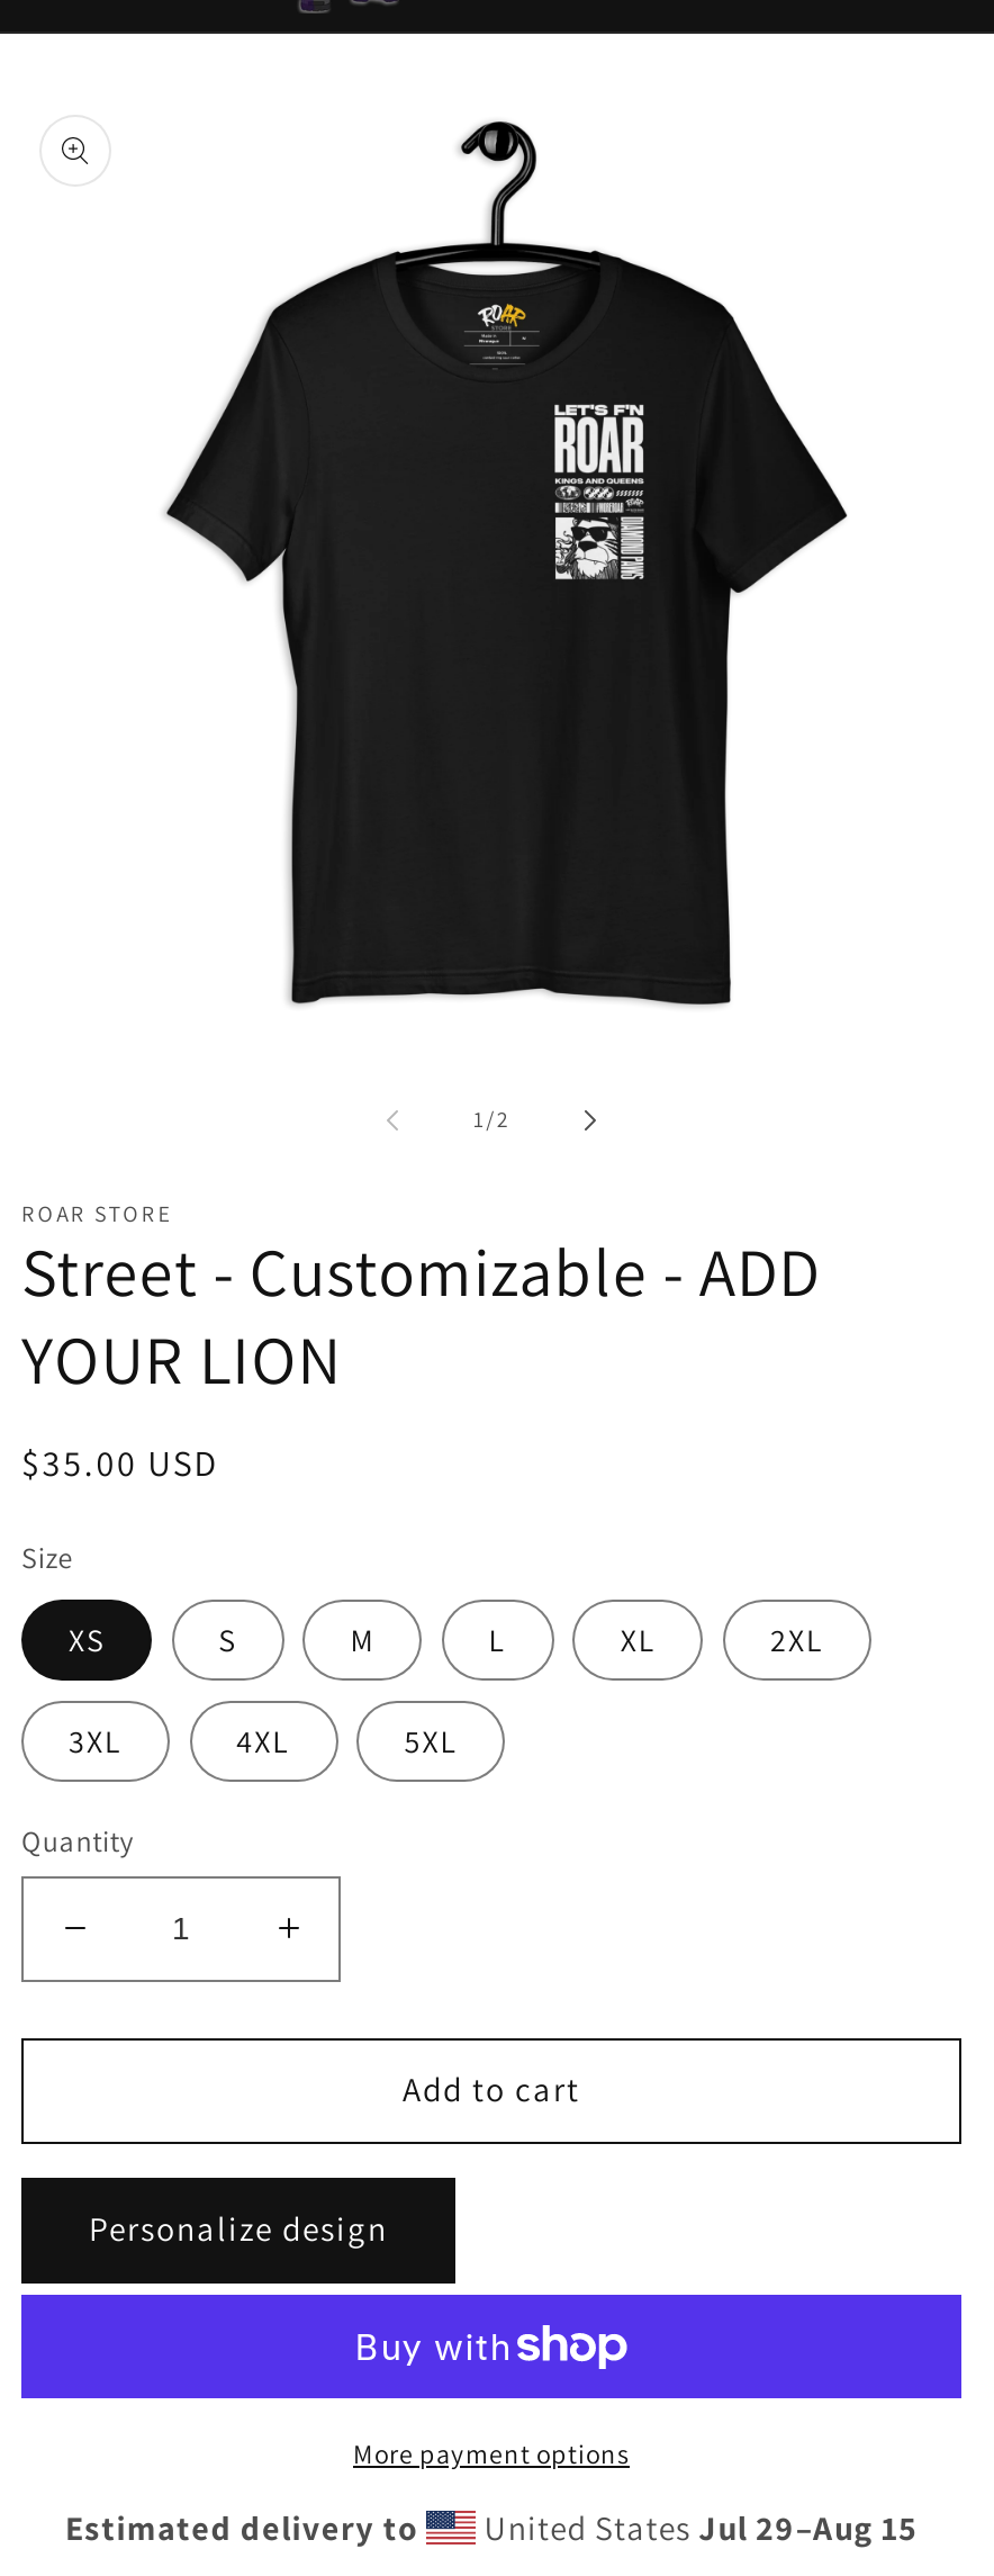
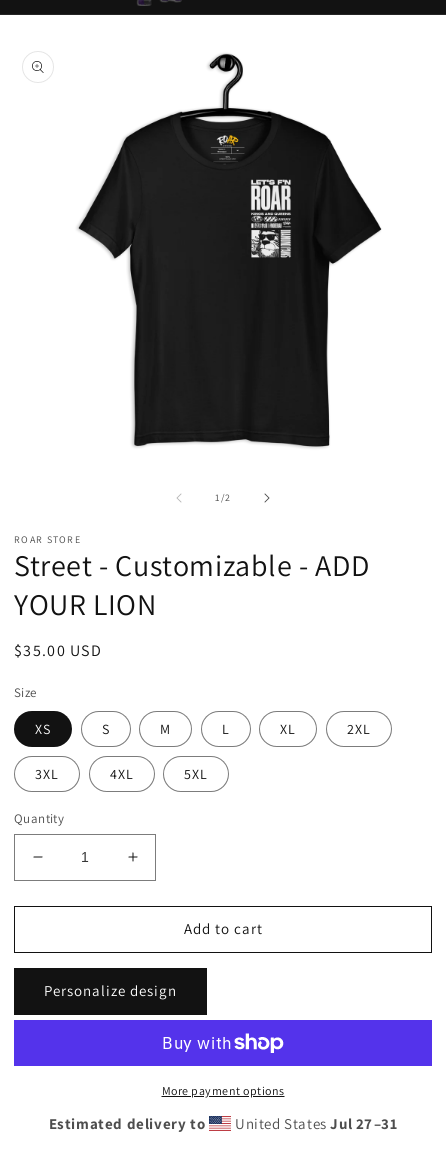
- United States Jul 29–Aug 15
+ United States Jul 27–31
